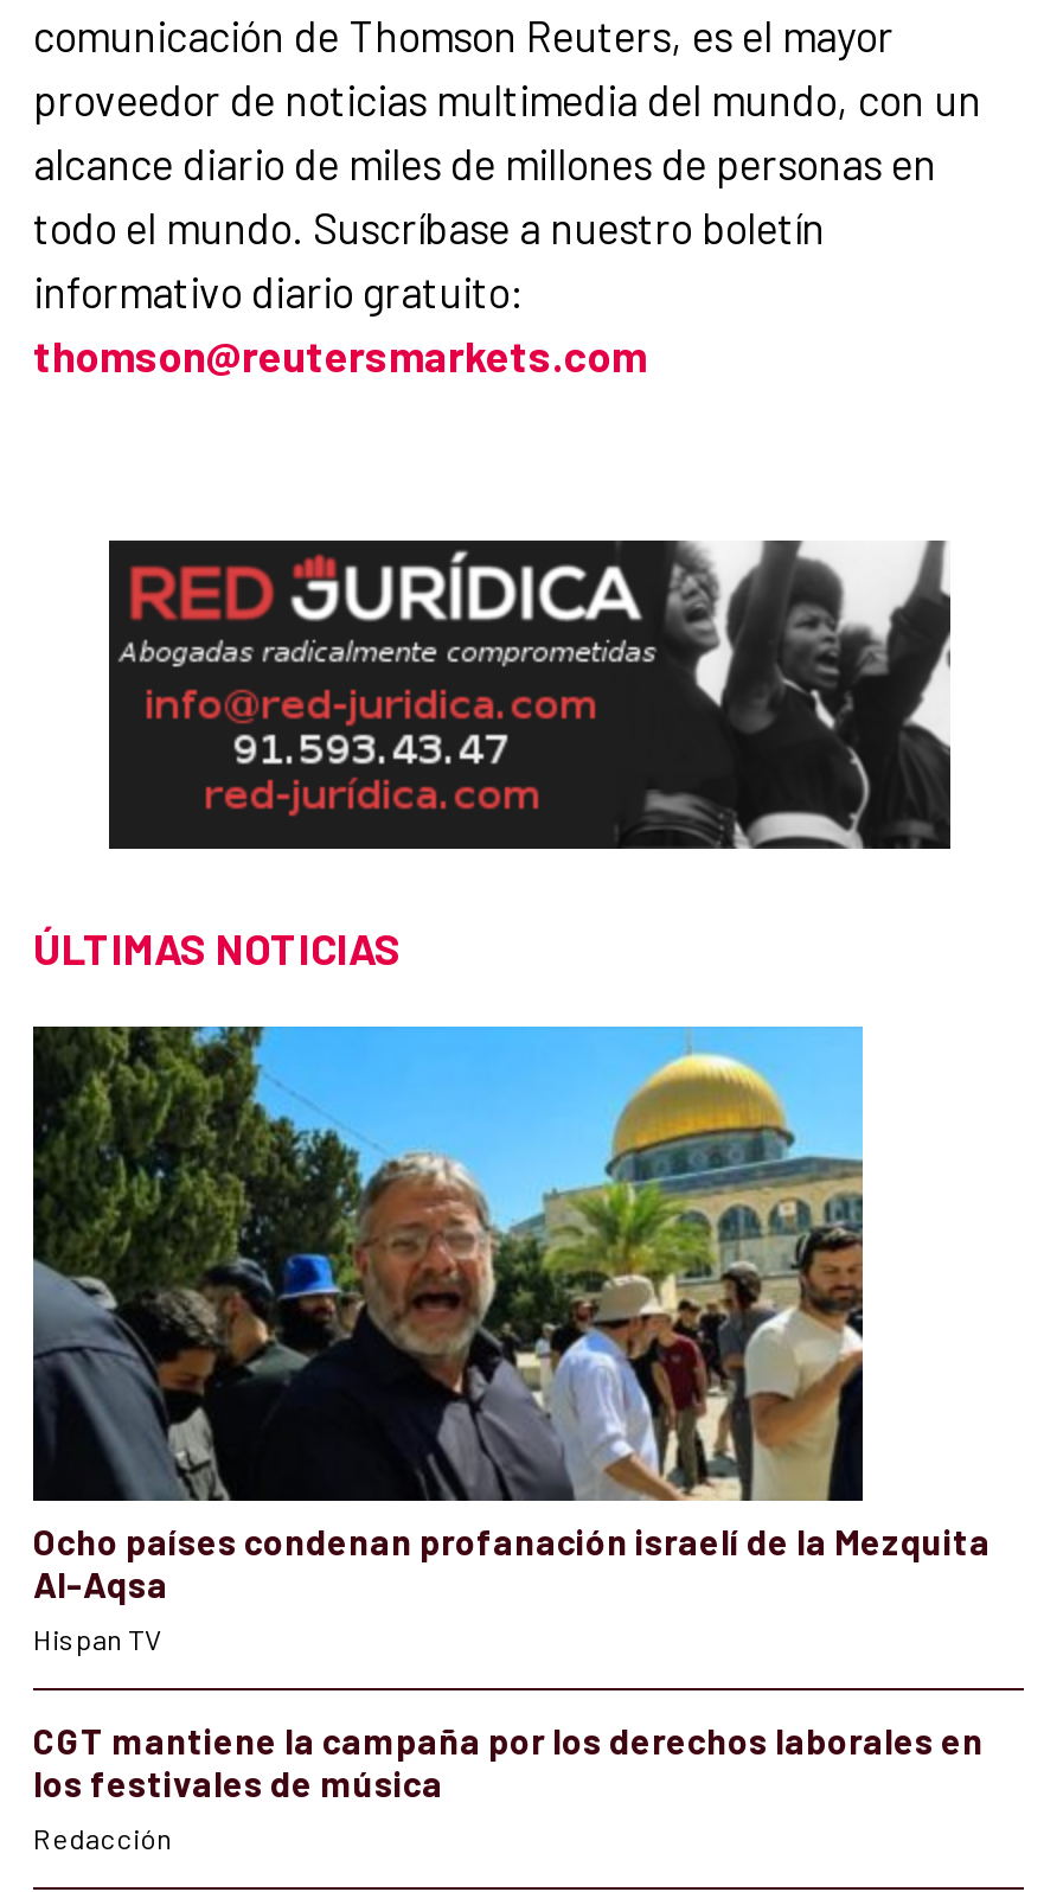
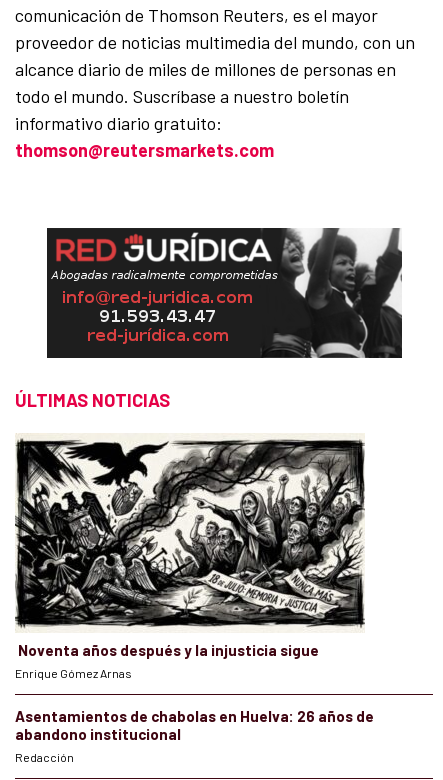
- [image]
- Ocho países condenan profanación israelí de la Mezquita
- Al-Aqsa
- Hispan TV
+ [image]
+ Noventa años después y la injusticia sigue
+ Enrique Gómez Arnas

- CGT mantiene la campaña por los derechos laborales en
- los festivales de música
+ Asentamientos de chabolas en Huelva: 26 años de
+ abandono institucional
